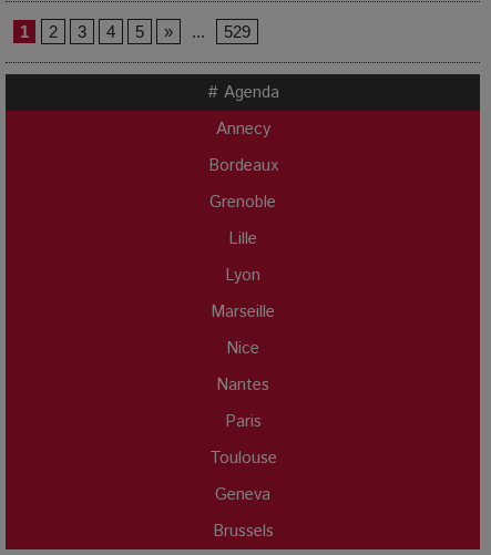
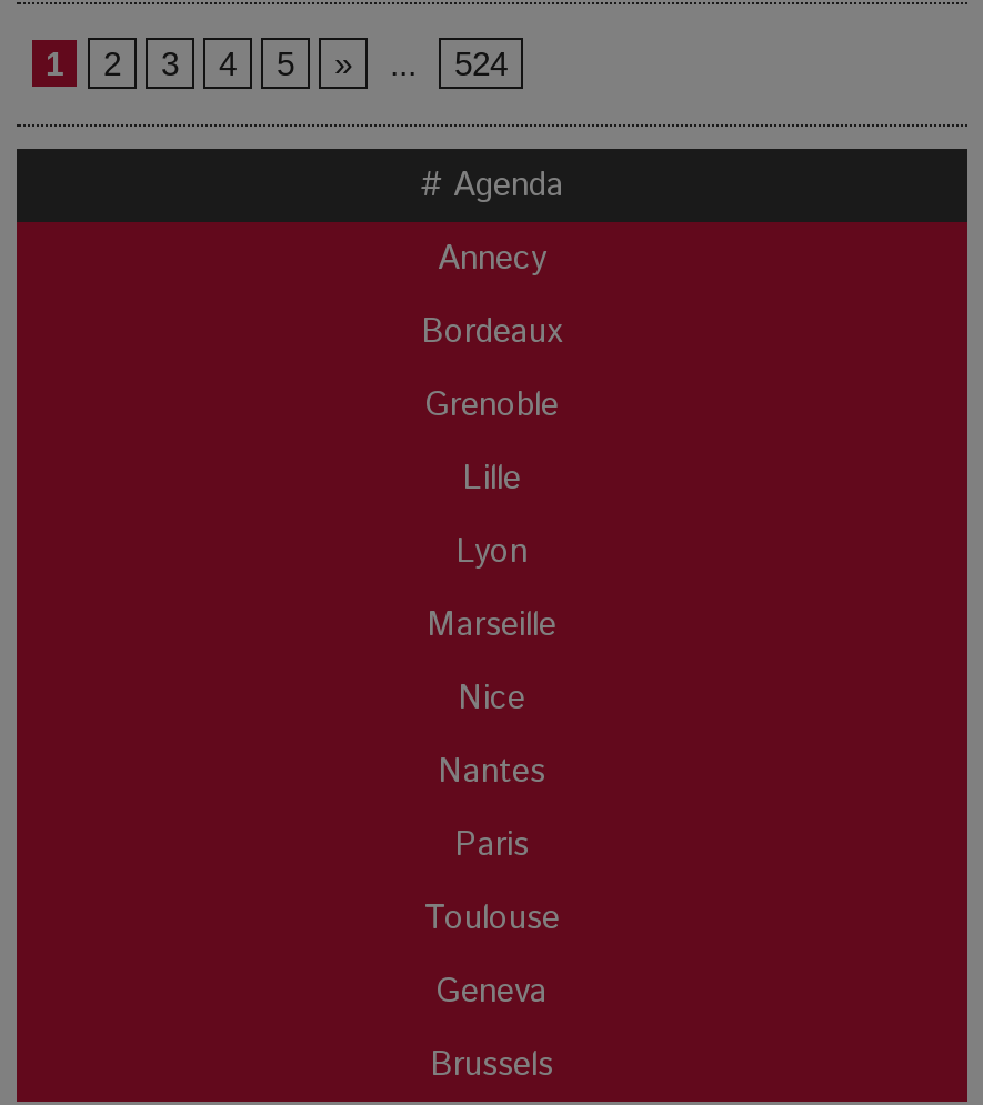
- 529
+ 524
